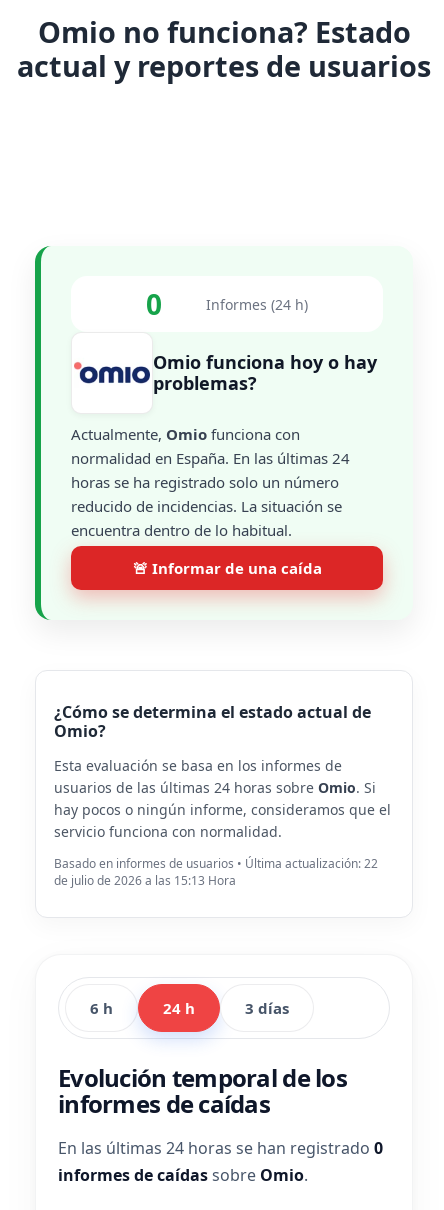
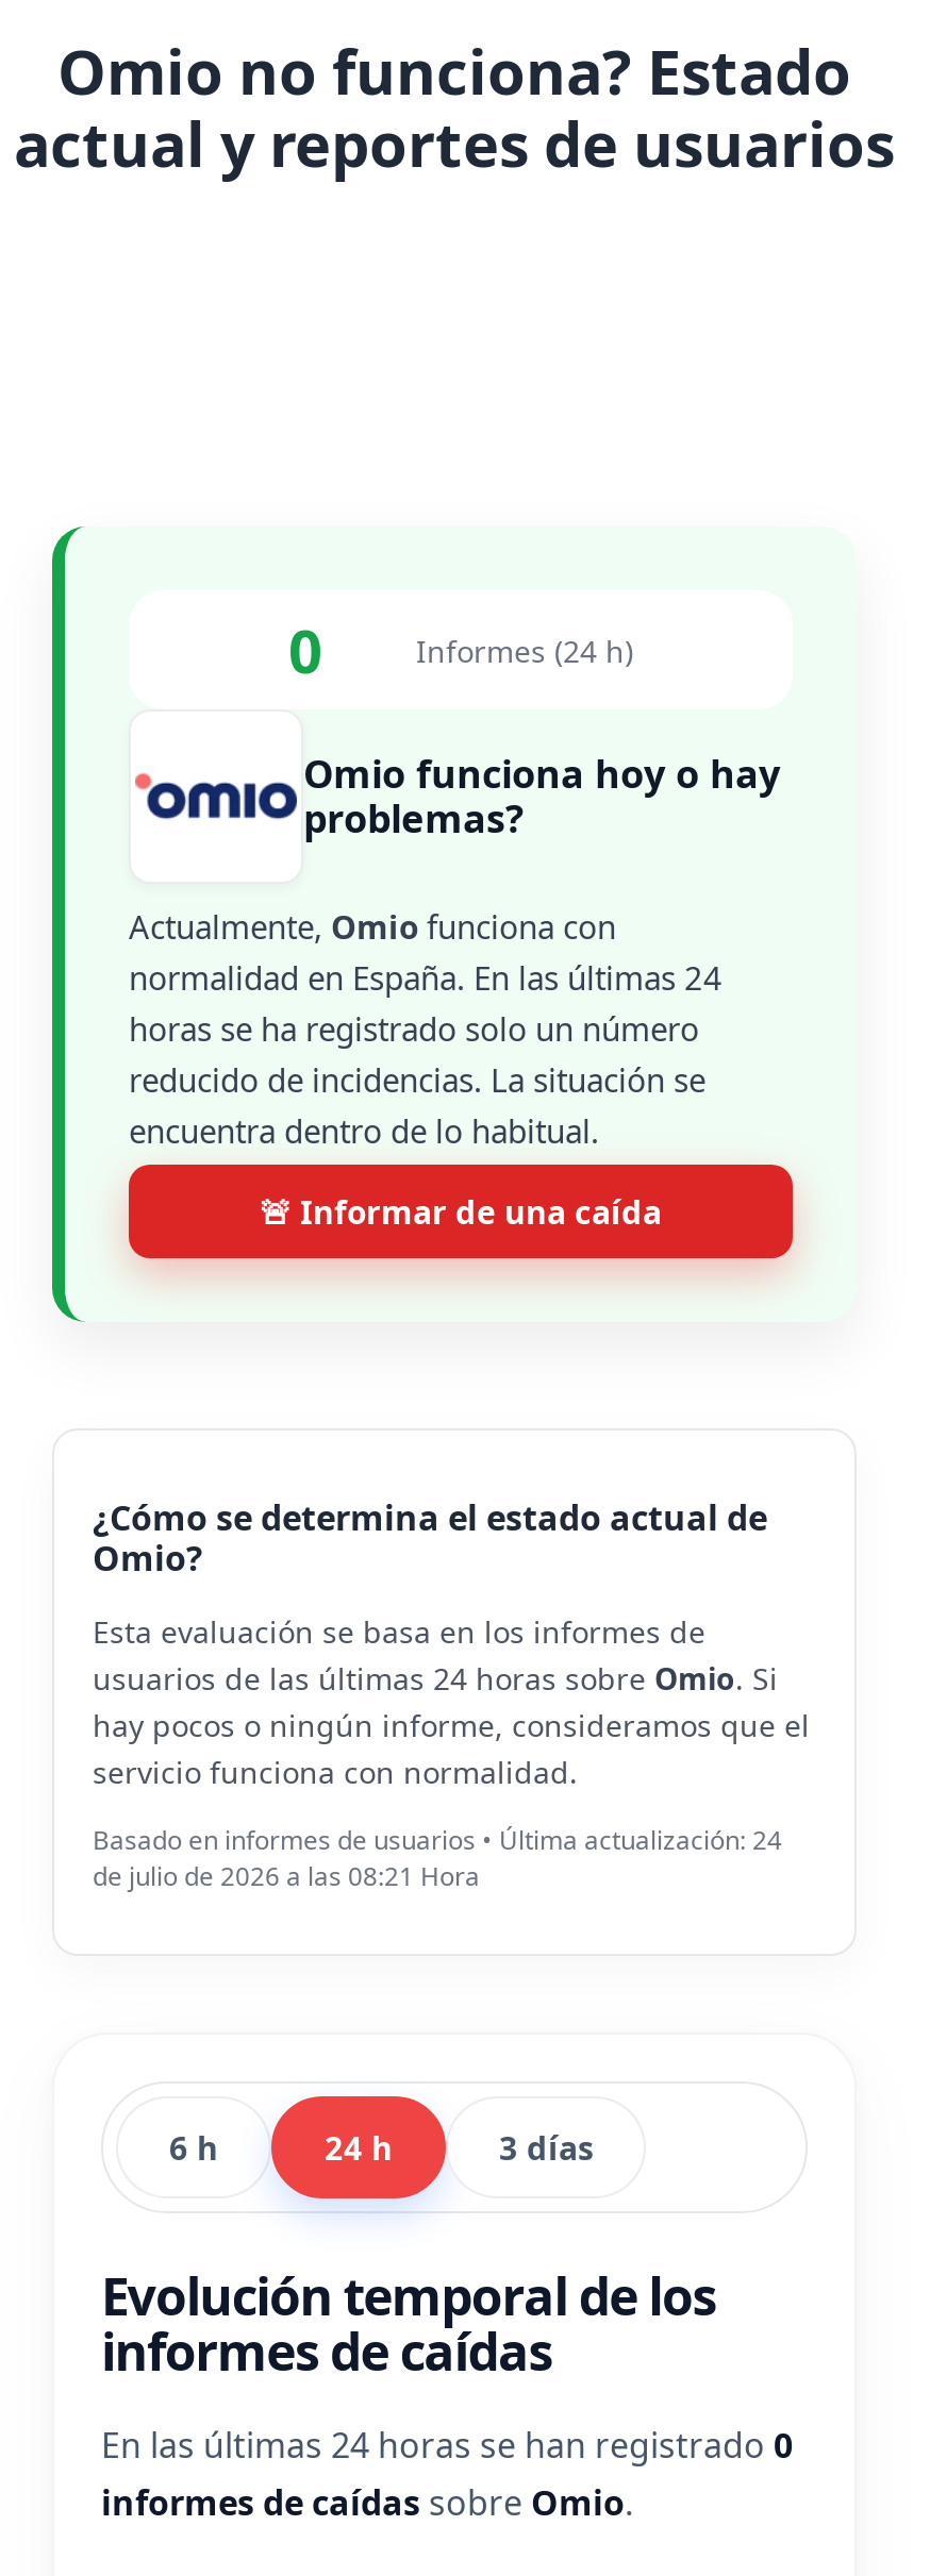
- Basado en informes de usuarios • Última actualización: 22
+ Basado en informes de usuarios • Última actualización: 24

- de julio de 2026 a las 15:13 Hora
+ de julio de 2026 a las 08:21 Hora
